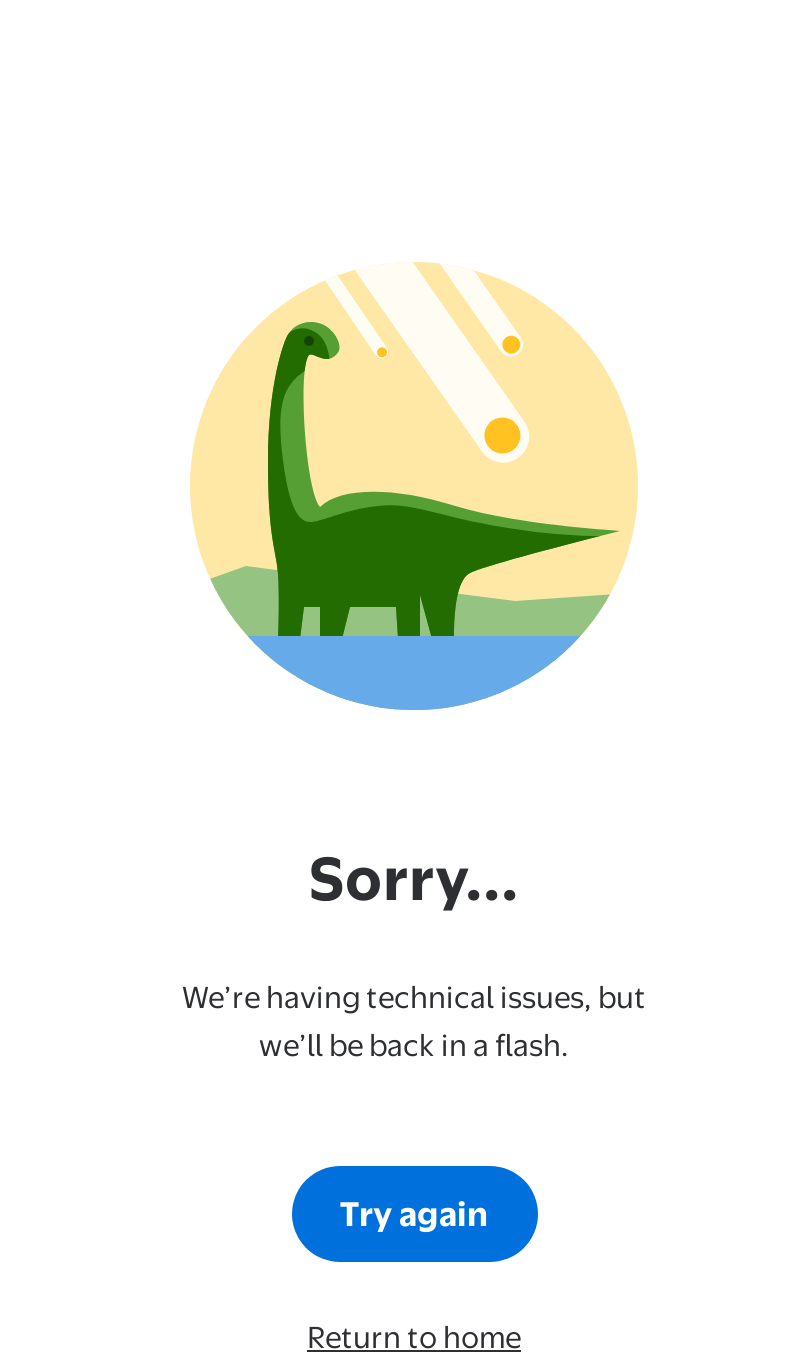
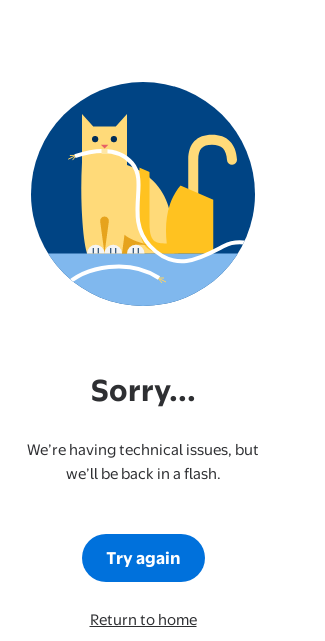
- [image]
+ [image]
